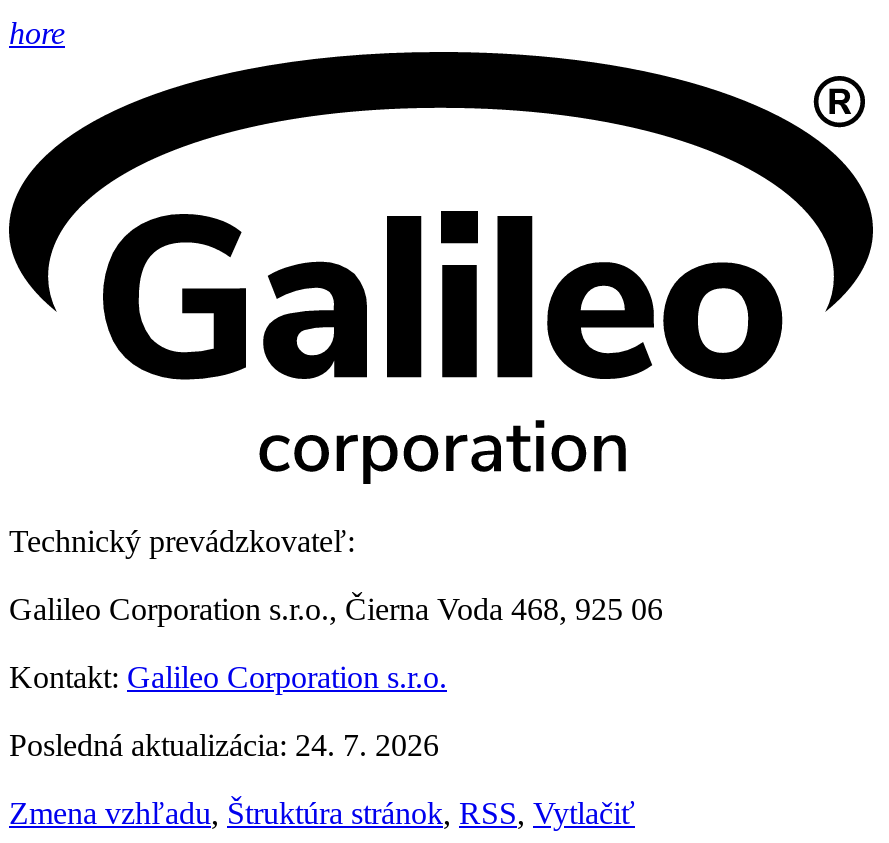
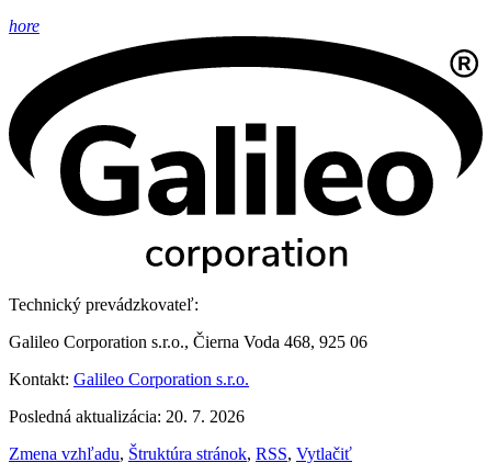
- Posledná aktualizácia: 24. 7. 2026
+ Posledná aktualizácia: 20. 7. 2026
